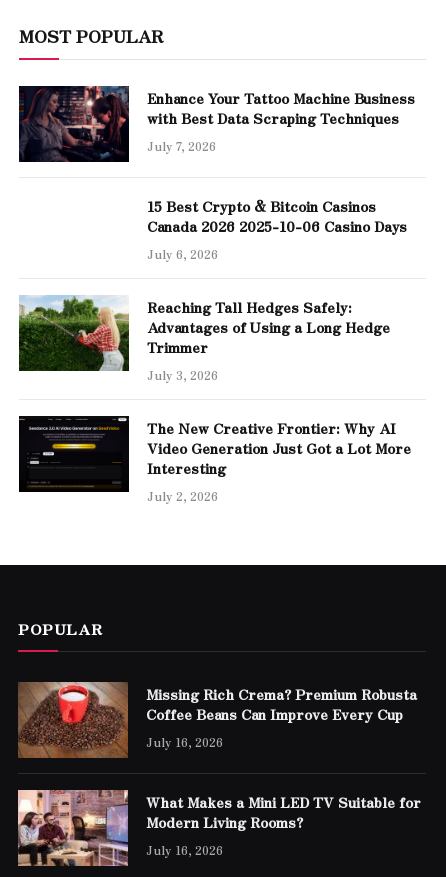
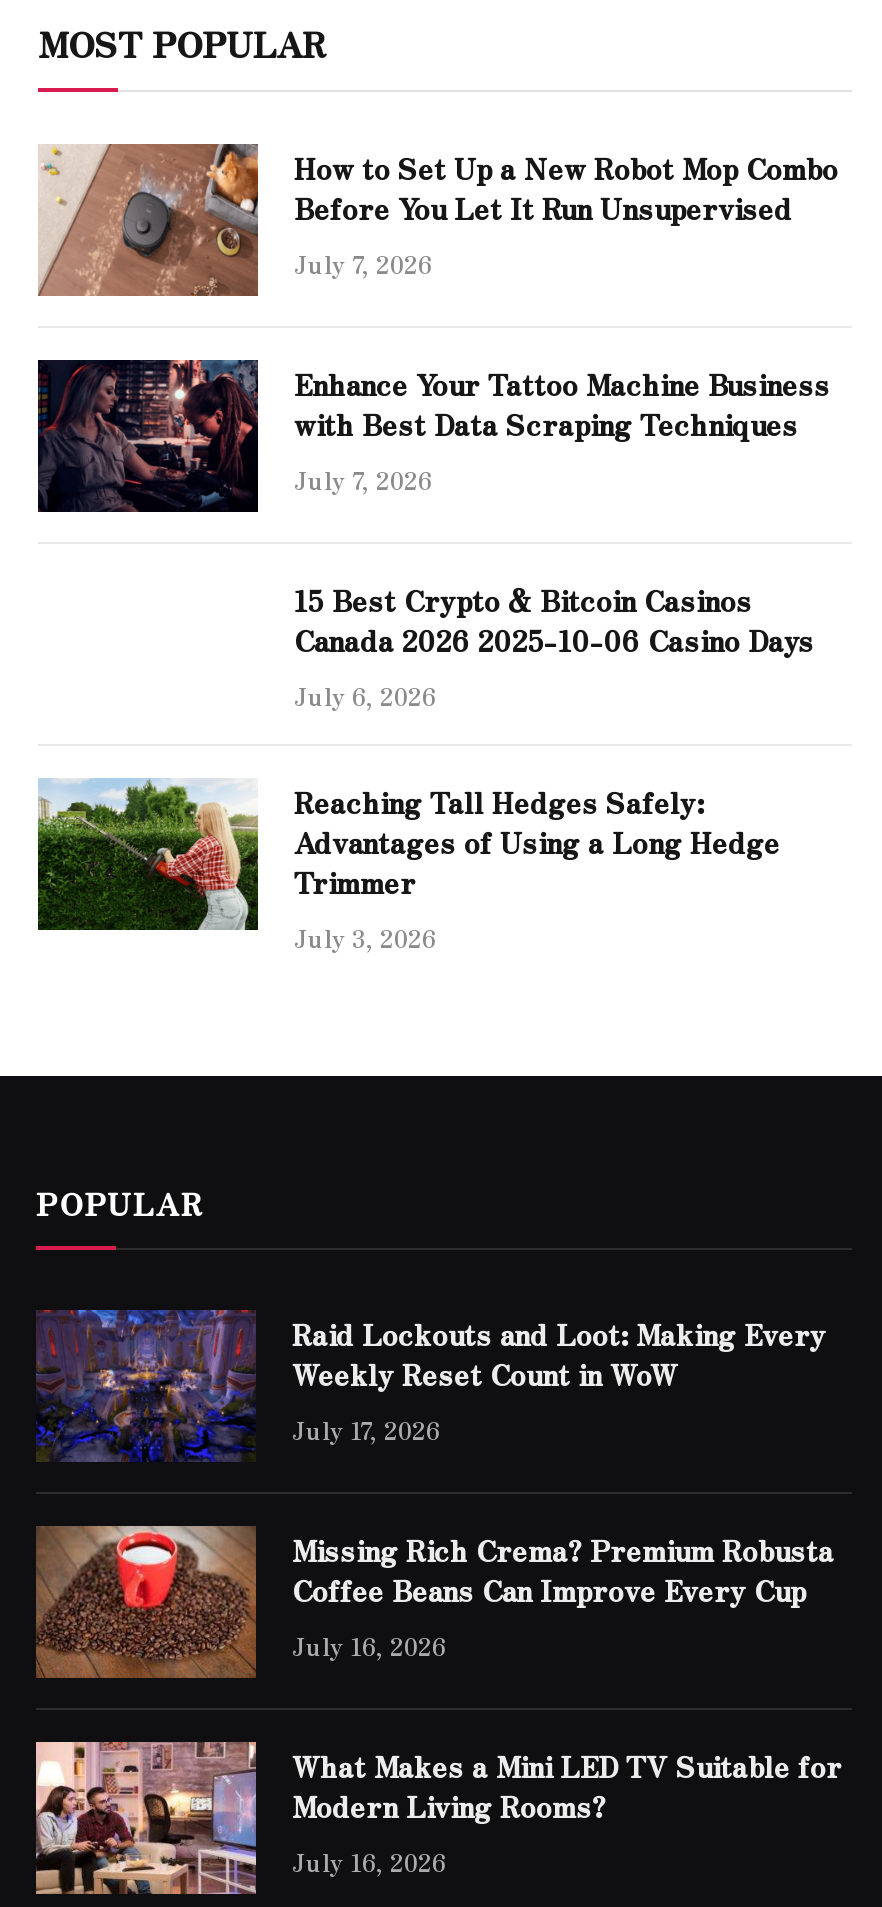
+ [image]
+ How to Set Up a New Robot Mop Combo
+ Before You Let It Run Unsupervised
+ July 7, 2026

moved down: [image]

moved down: [image]

- [image]
- The New Creative Frontier: Why AI
- Video Generation Just Got a Lot More
- Interesting
- July 2, 2026

+ [image]
+ Raid Lockouts and Loot: Making Every
+ Weekly Reset Count in WoW
+ July 17, 2026
